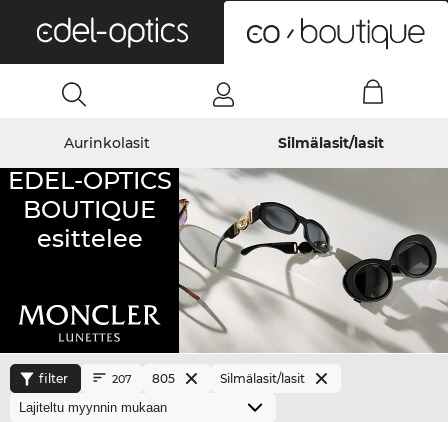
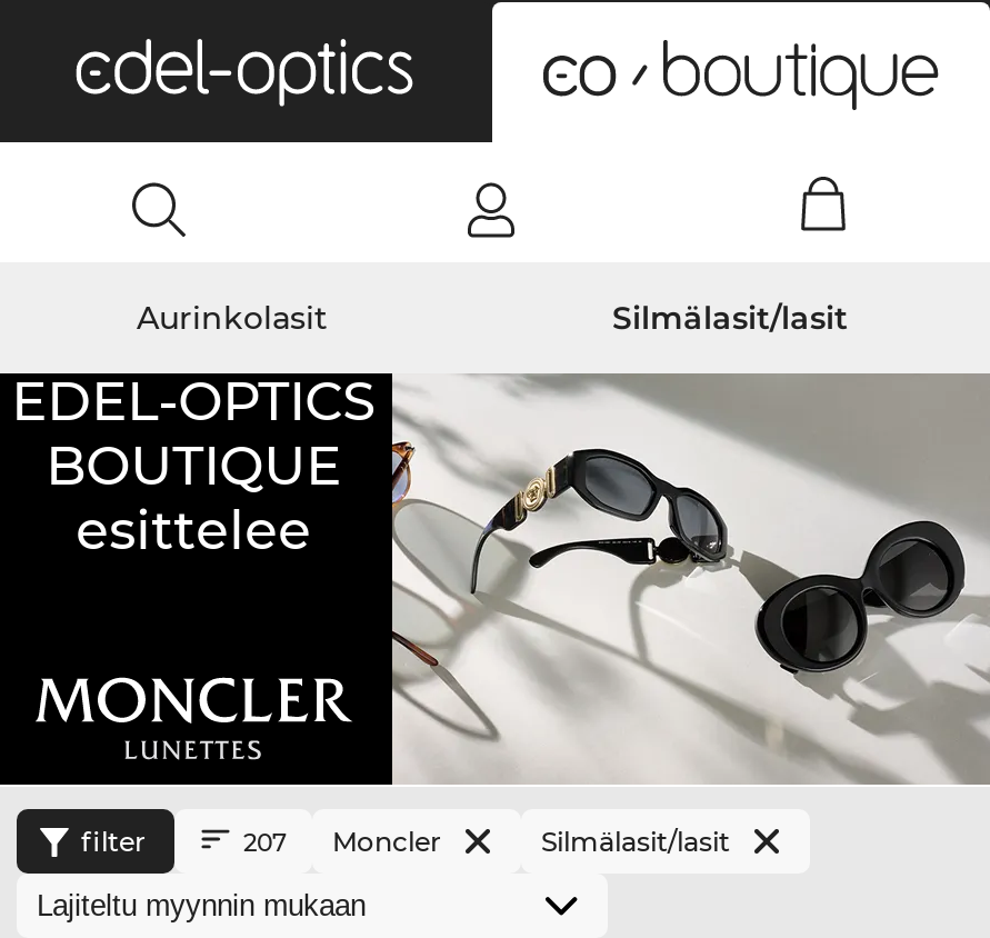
- 805
+ Moncler
